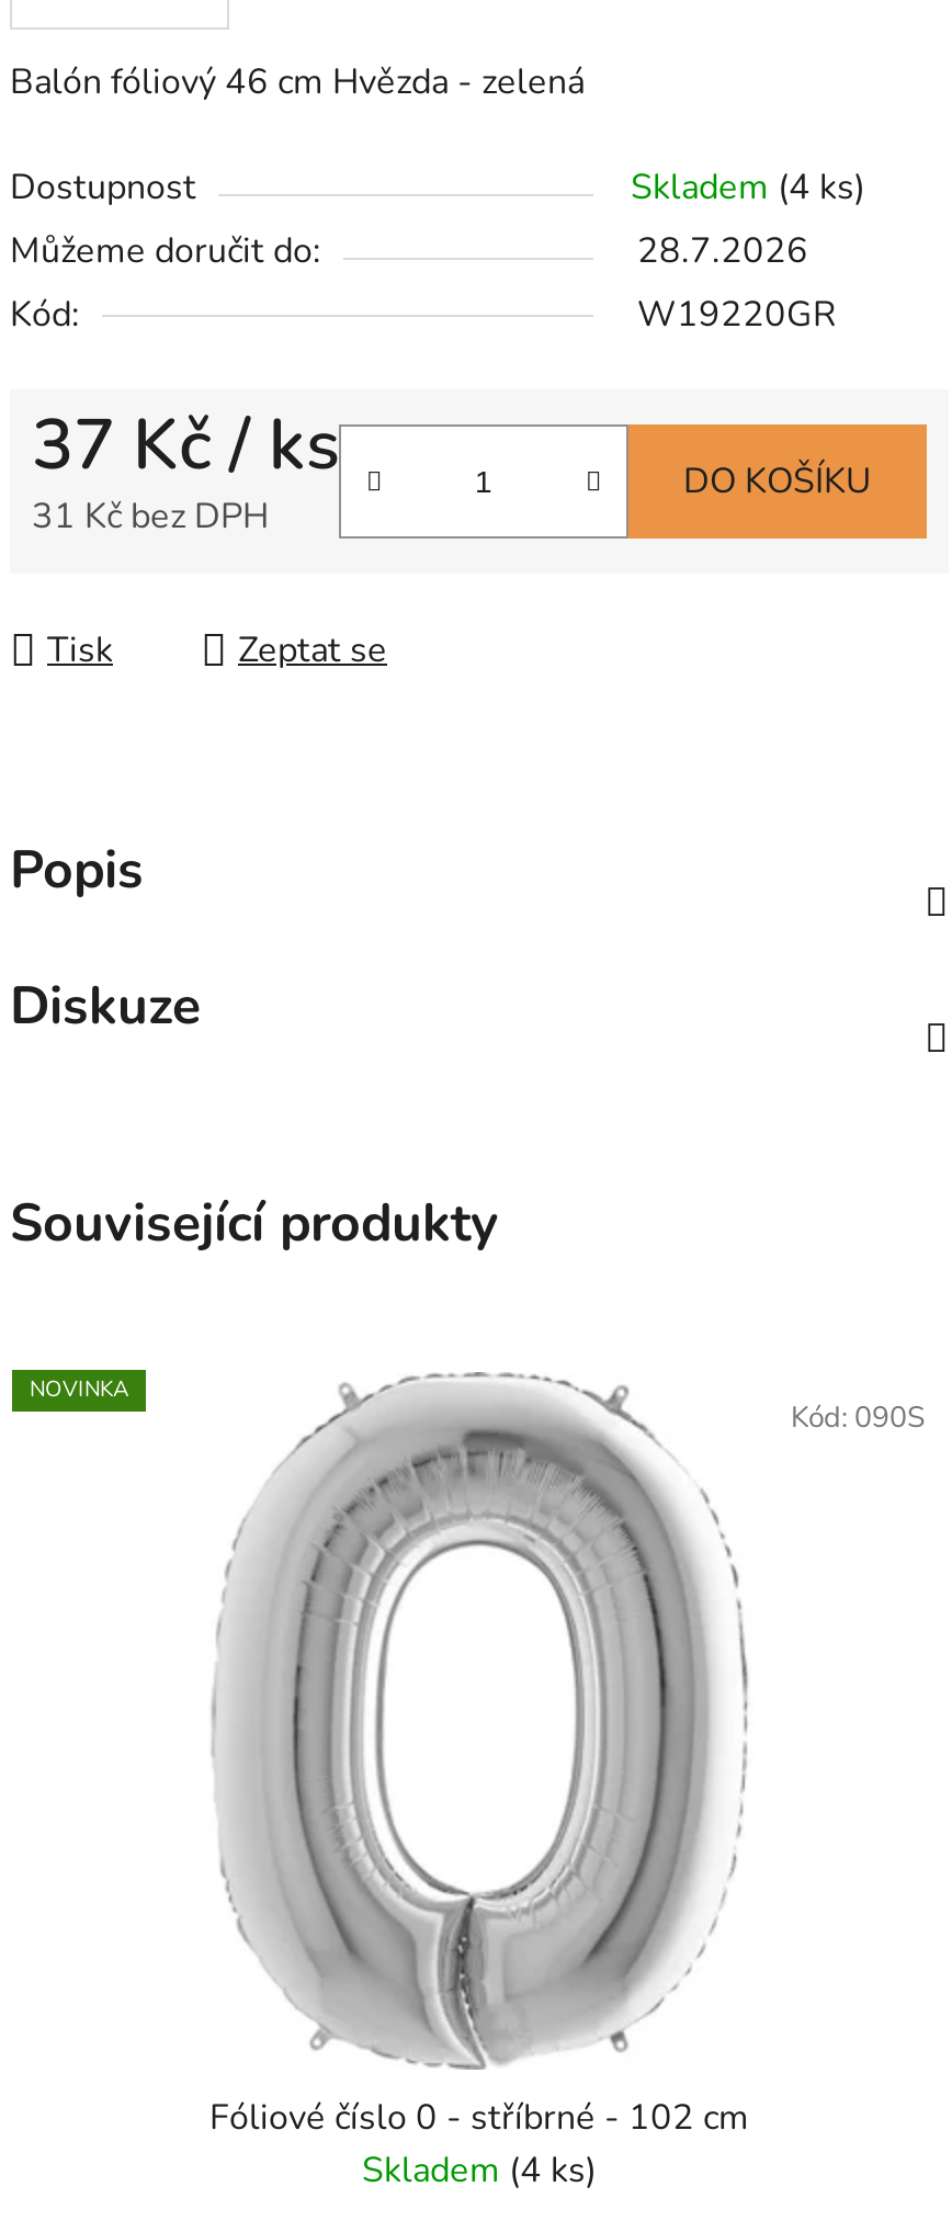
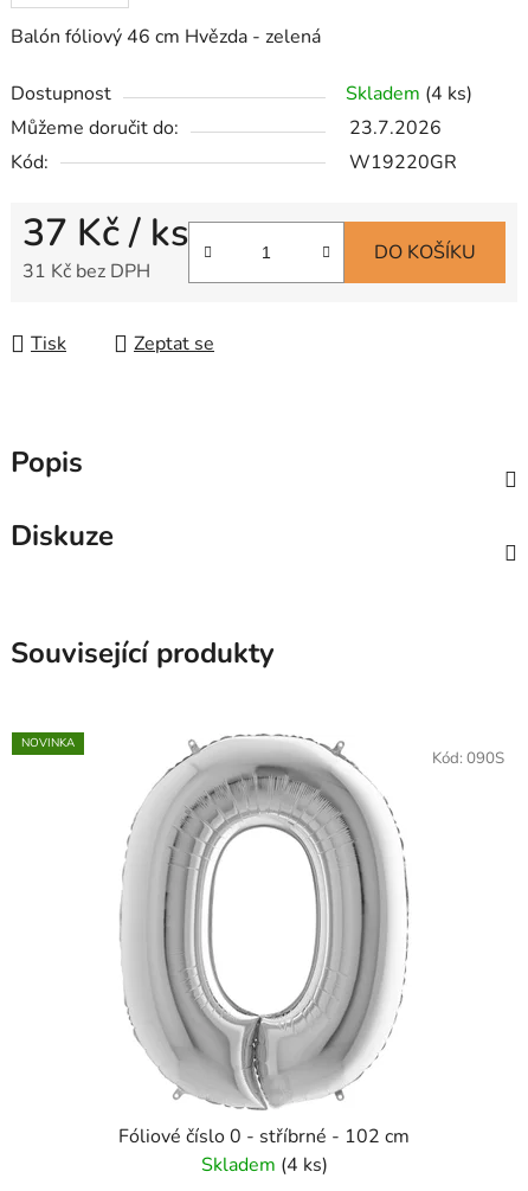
- 28.7.2026
+ 23.7.2026
